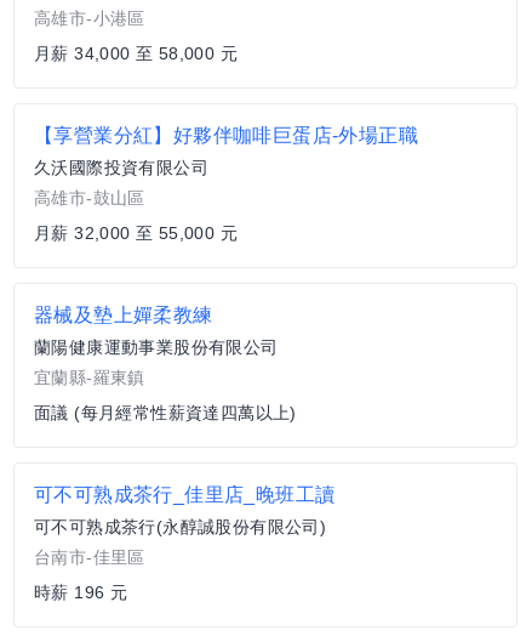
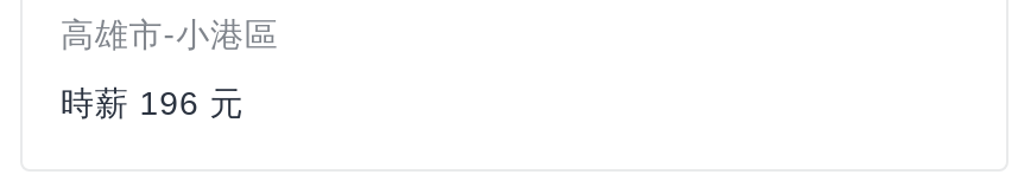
- 月薪 34,000 至 58,000 元

- 【享營業分紅】好夥伴咖啡巨蛋店-外場正職
- 久沃國際投資有限公司
- 高雄市-鼓山區
- 月薪 32,000 至 55,000 元

- 器械及墊上嬋柔教練
- 蘭陽健康運動事業股份有限公司
- 宜蘭縣-羅東鎮
- 面議 (每月經常性薪資達四萬以上)

- 可不可熟成茶行_佳里店_晚班工讀
- 可不可熟成茶行(永醇誠股份有限公司)
- 台南市-佳里區
